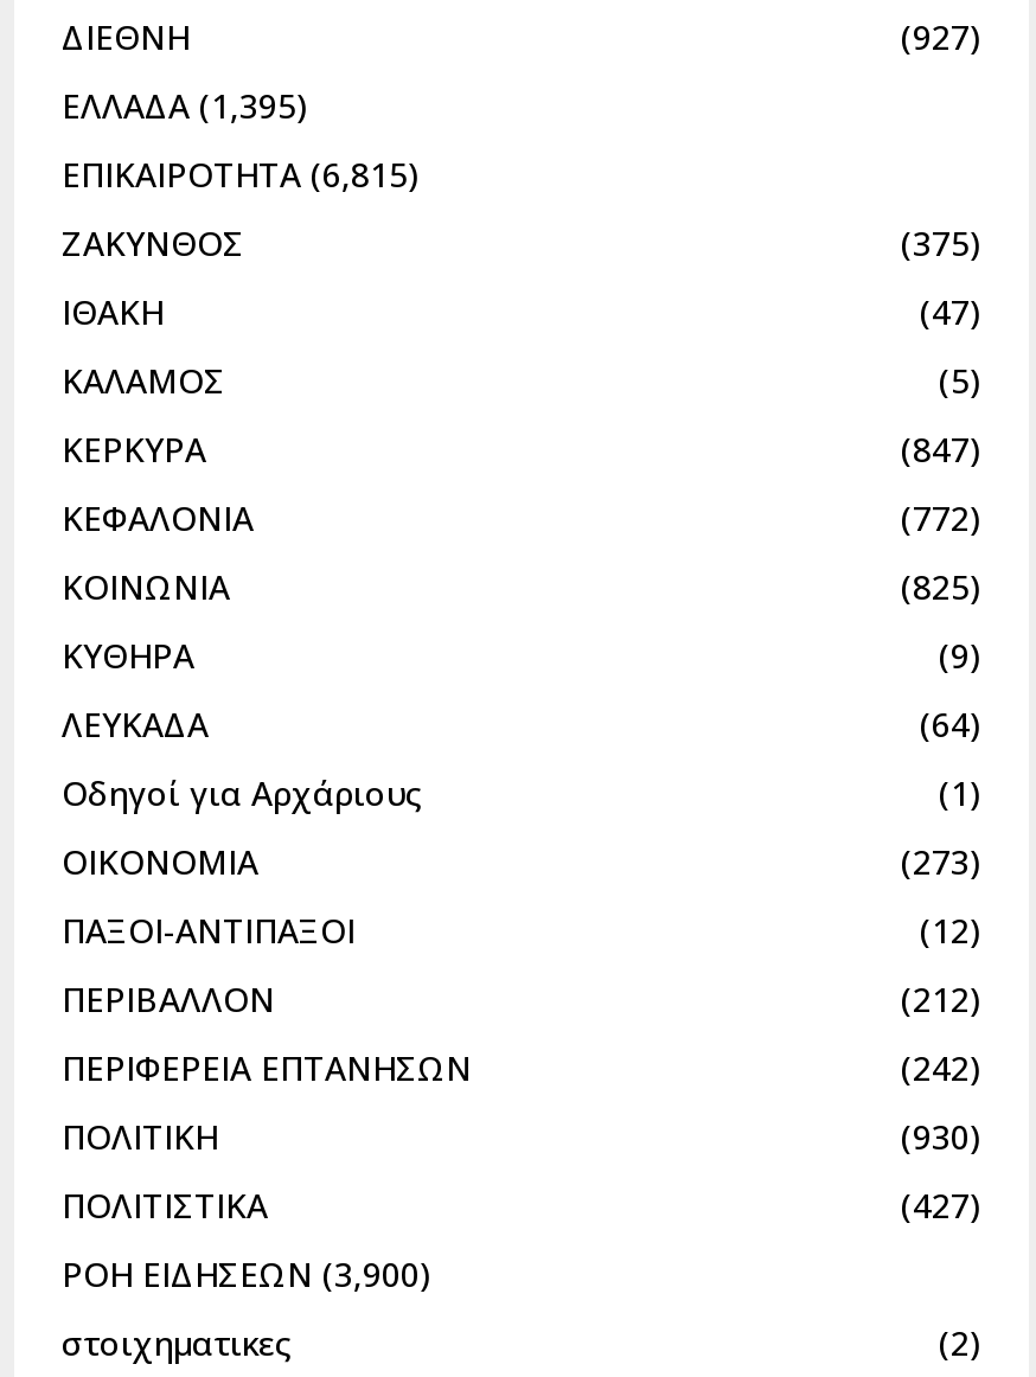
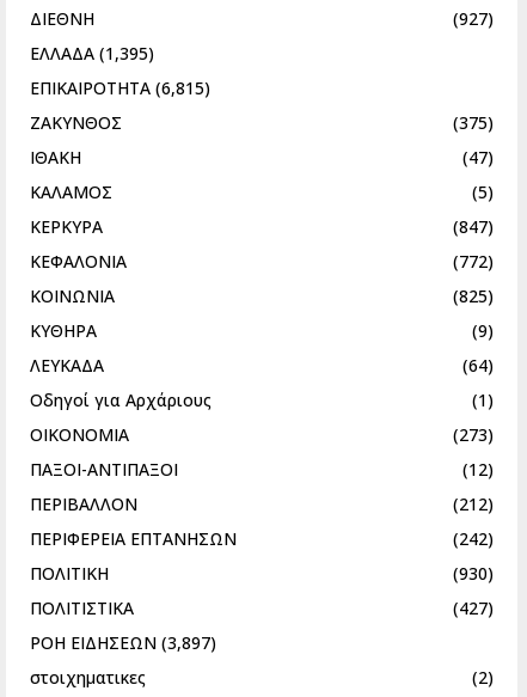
- ΡΟΗ ΕΙΔΗΣΕΩΝ (3,900)
+ ΡΟΗ ΕΙΔΗΣΕΩΝ (3,897)
